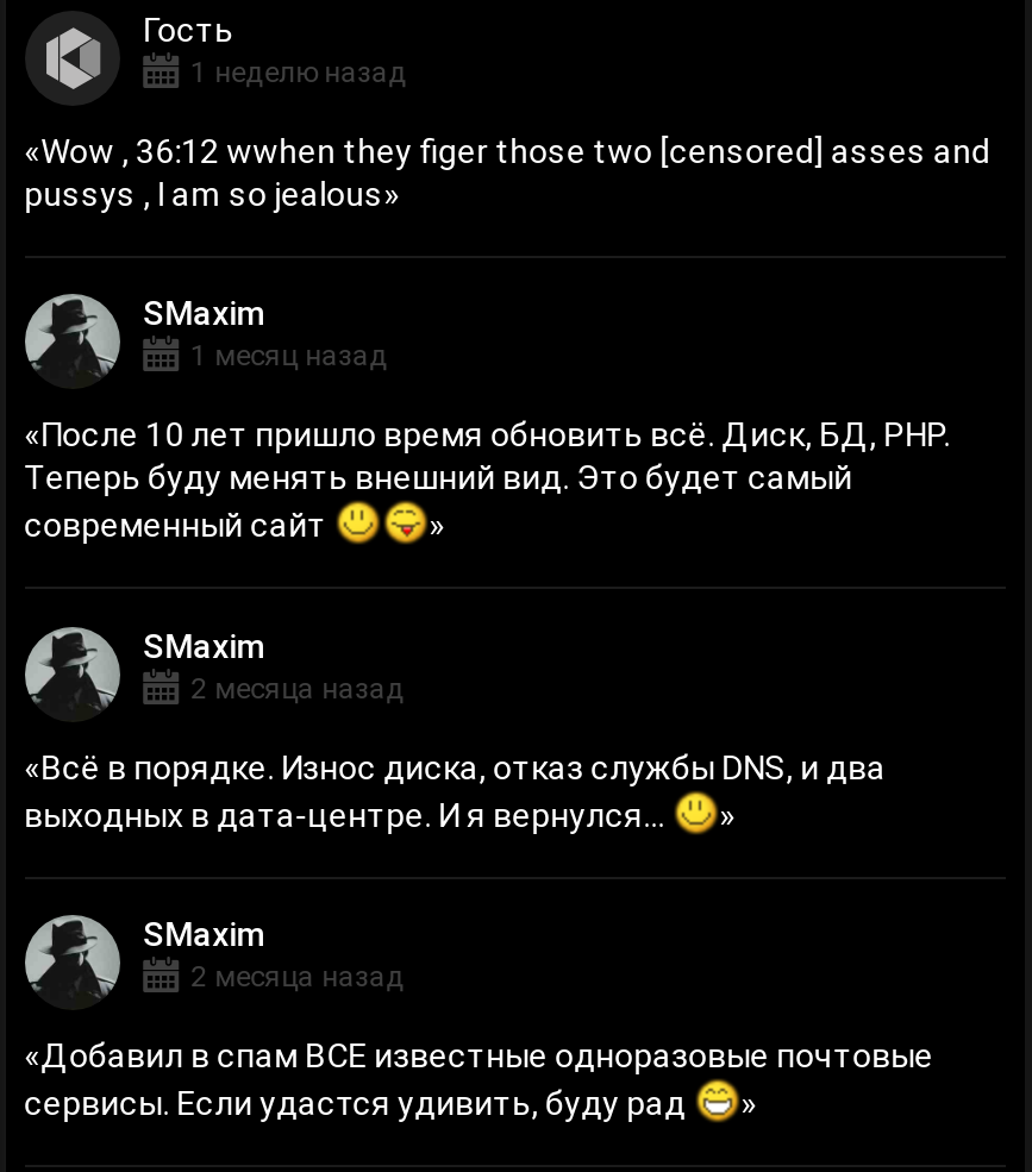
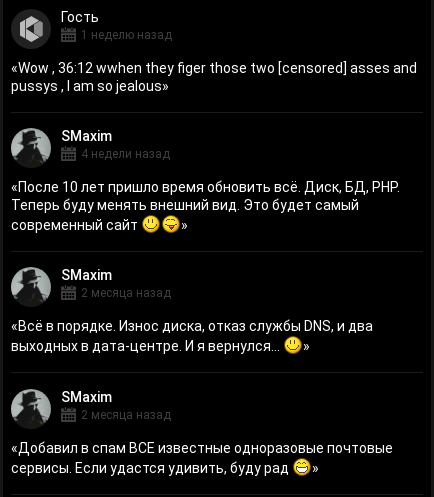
- 1 месяц назад
+ 4 недели назад
